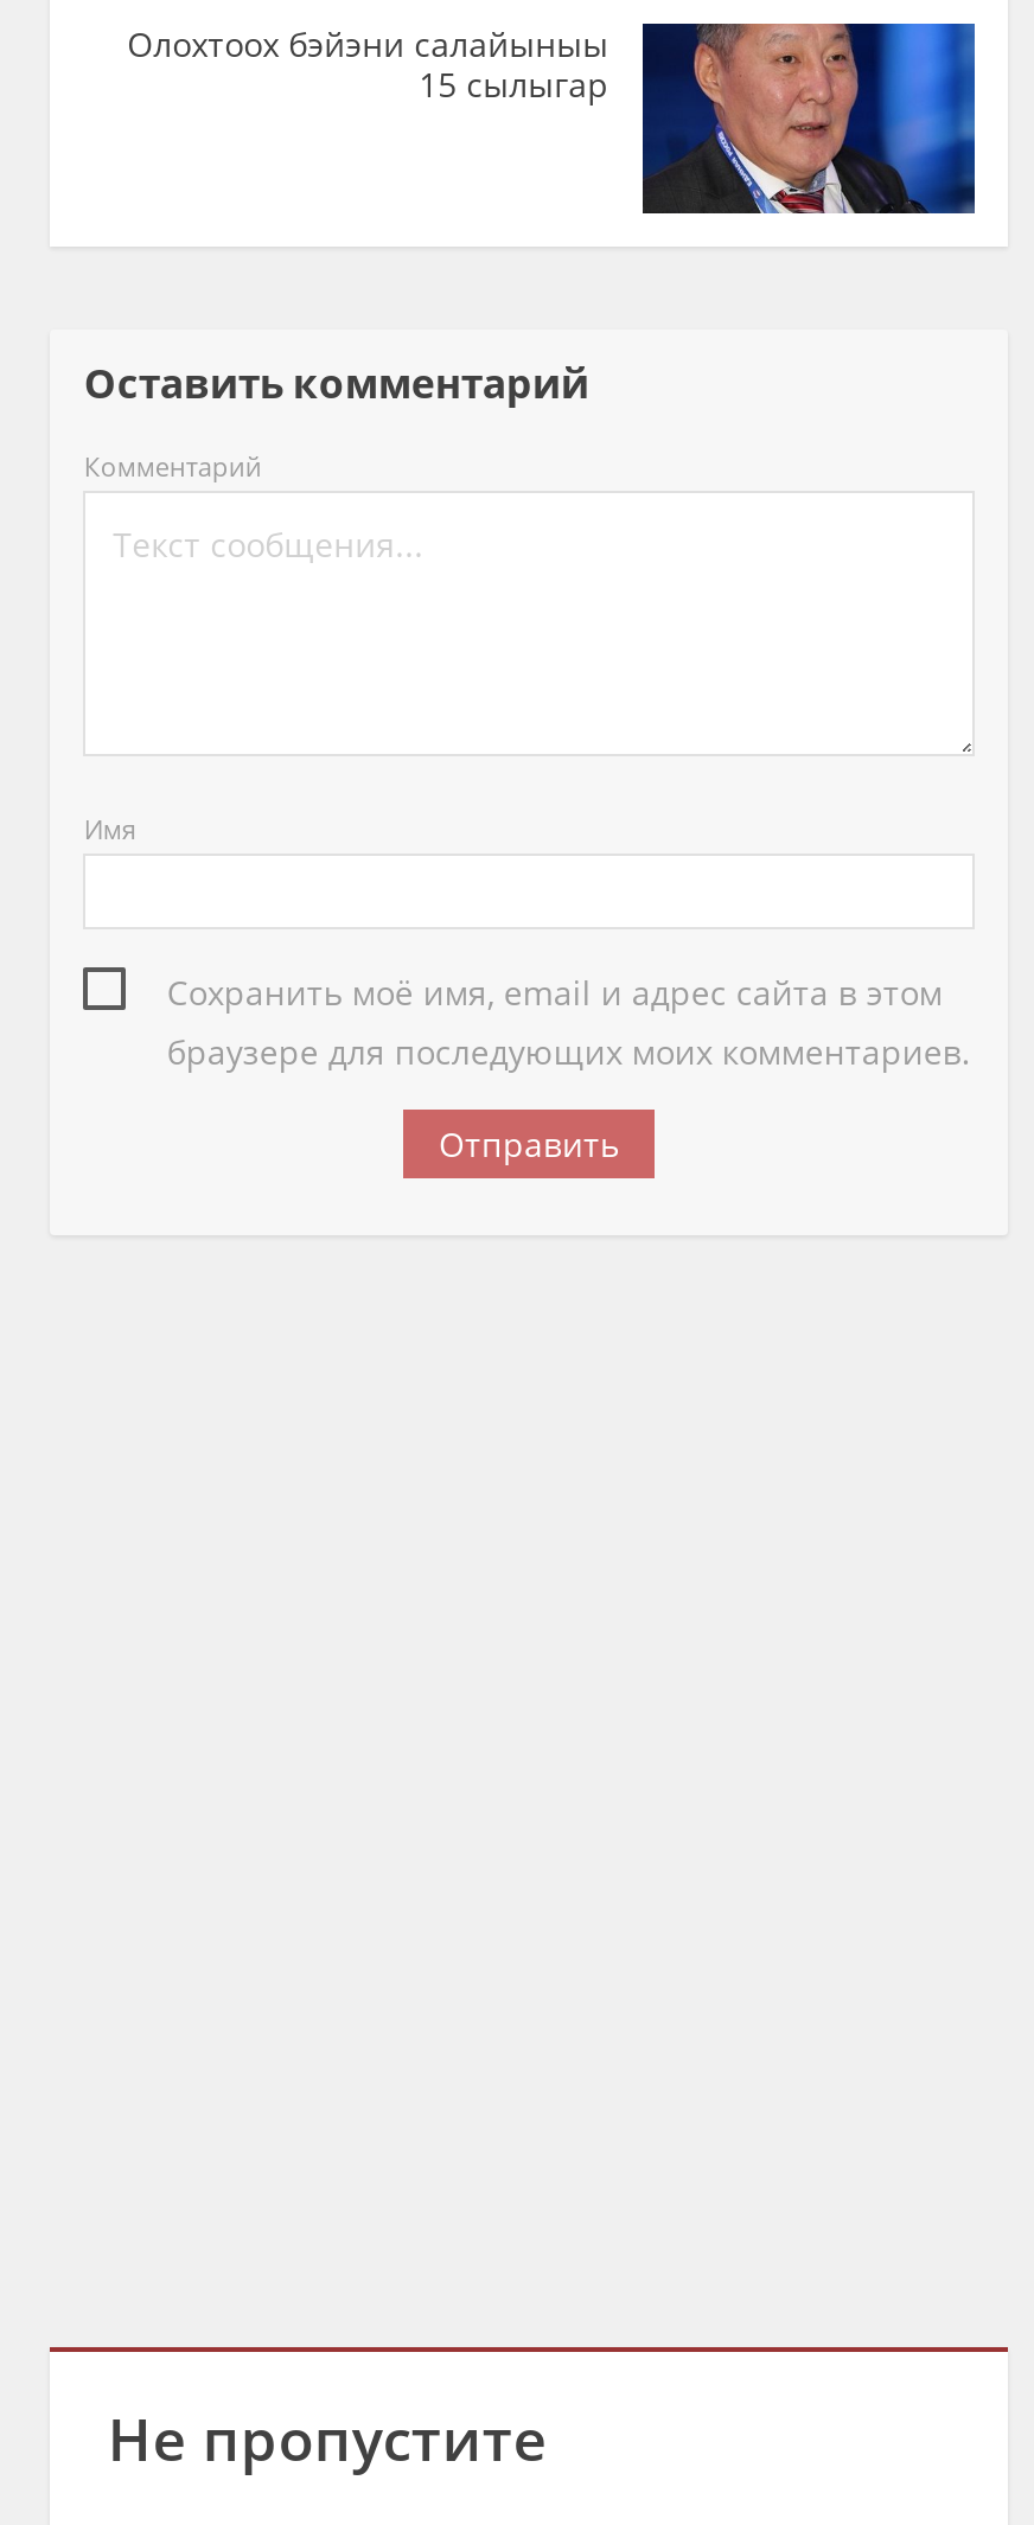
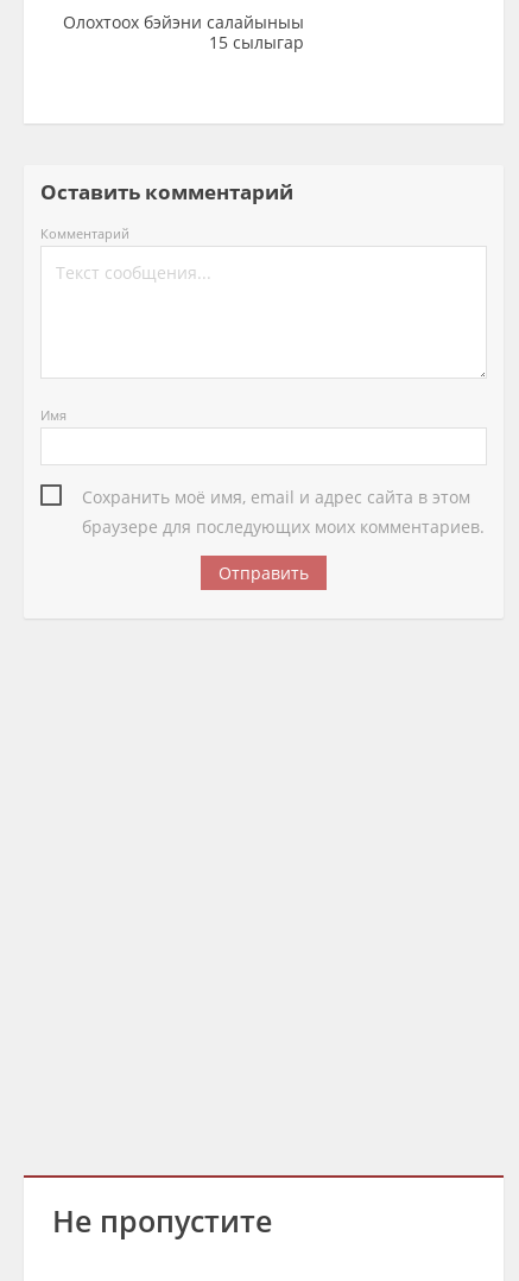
- [image]
